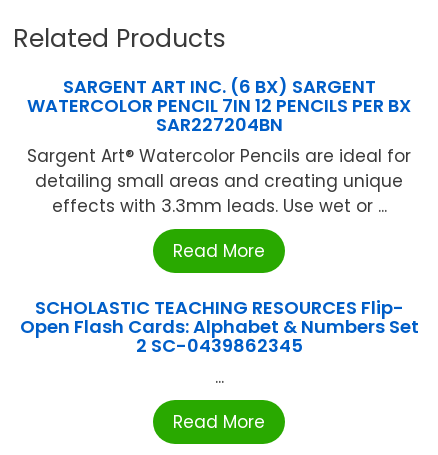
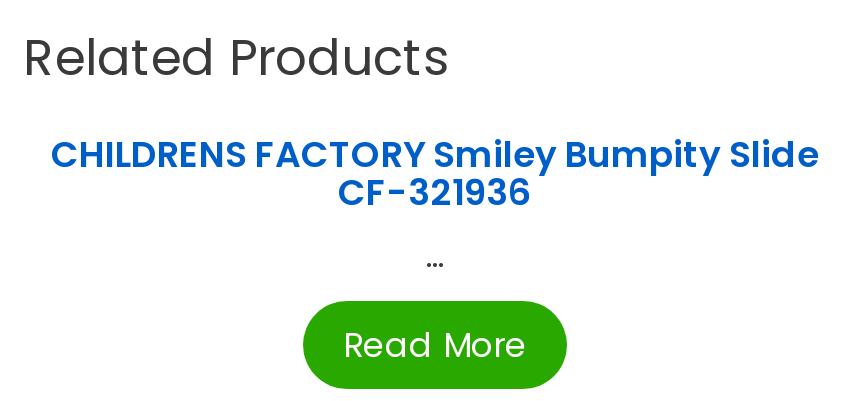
- SARGENT ART INC. (6 BX) SARGENT
- WATERCOLOR PENCIL 7IN 12 PENCILS PER BX
- SAR227204BN
- Sargent Art® Watercolor Pencils are ideal for
- detailing small areas and creating unique
- effects with 3.3mm leads. Use wet or ...
- Read More
- SCHOLASTIC TEACHING RESOURCES Flip-
- Open Flash Cards: Alphabet & Numbers Set
- 2 SC-0439862345
+ CHILDRENS FACTORY Smiley Bumpity Slide
+ CF-321936
